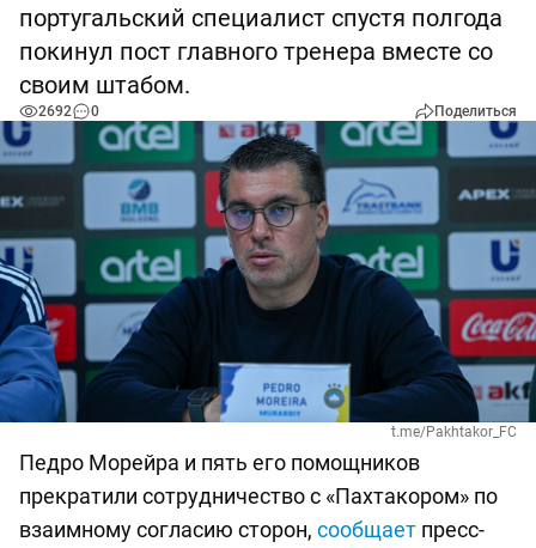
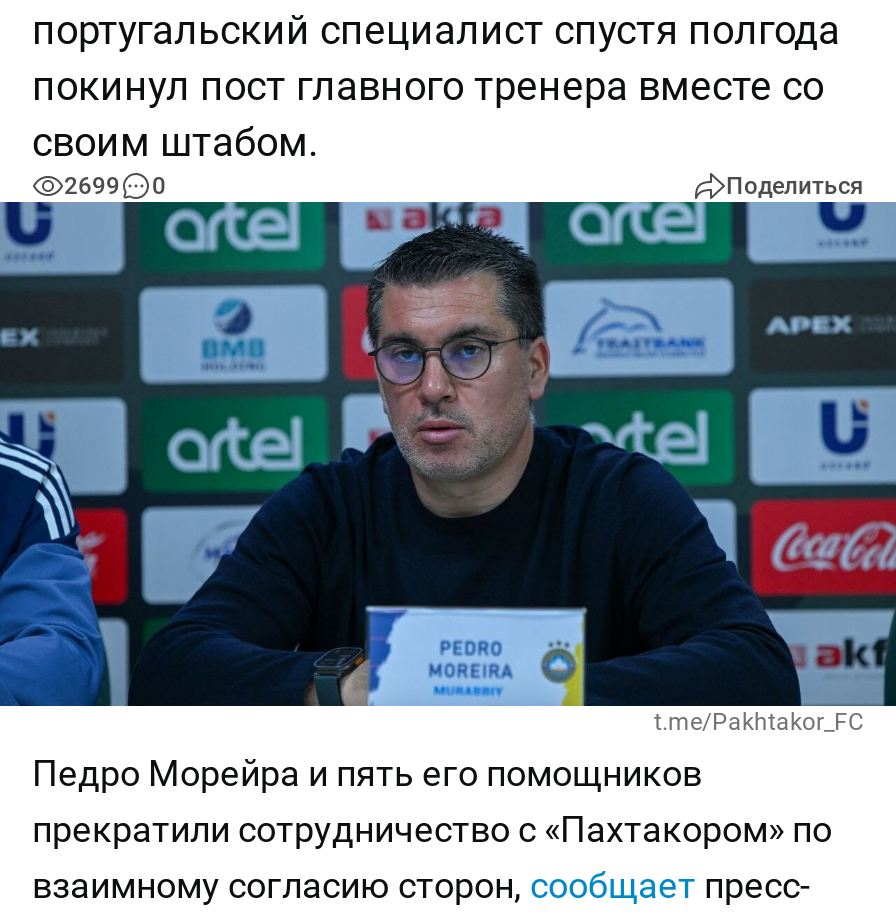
- 2692 0
+ 2699 0
